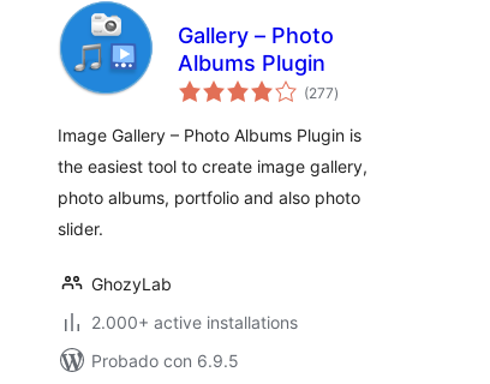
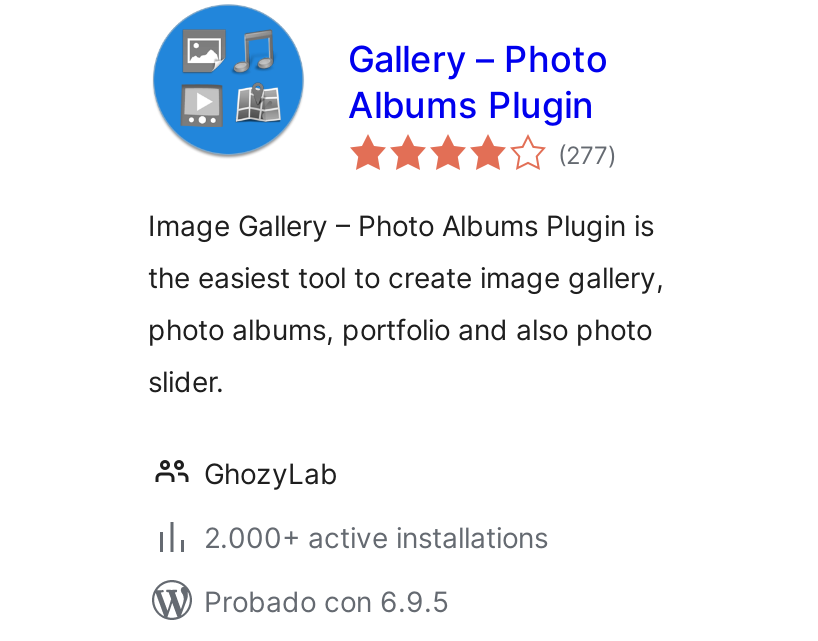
- [image]
+ [image]
